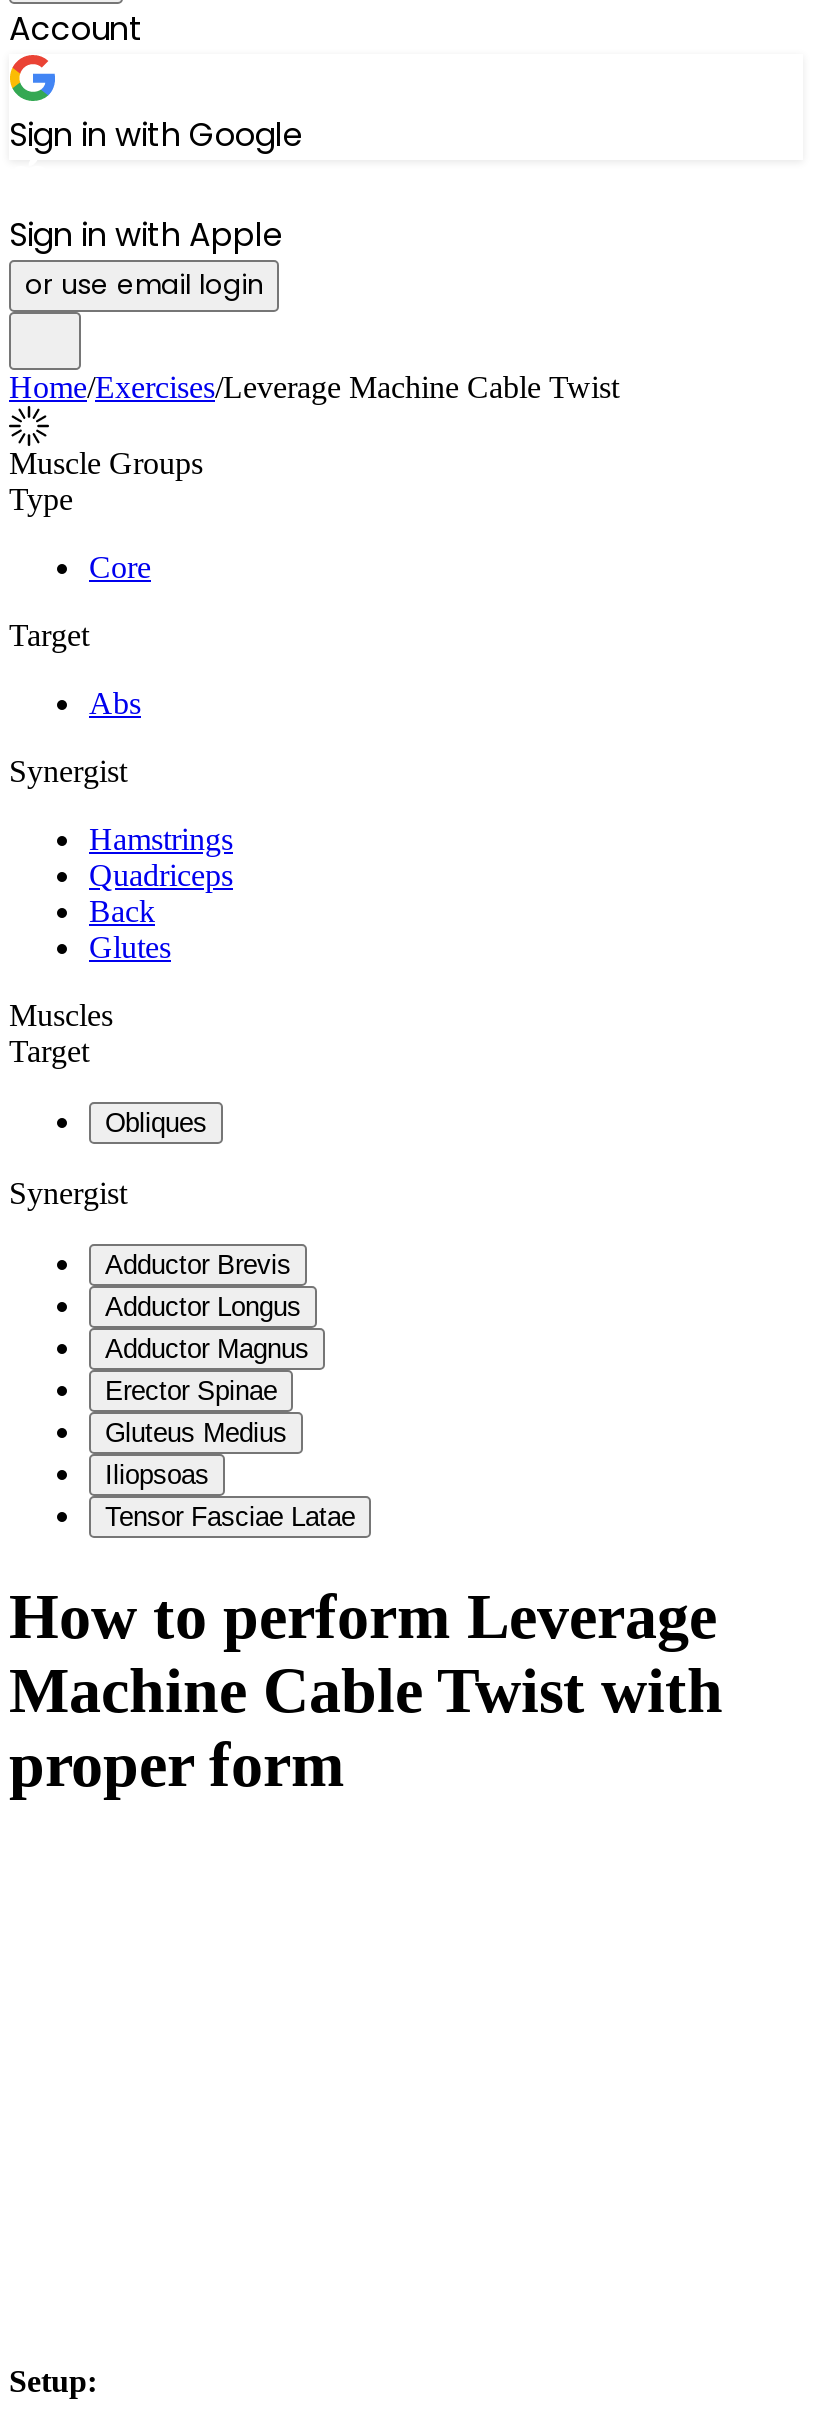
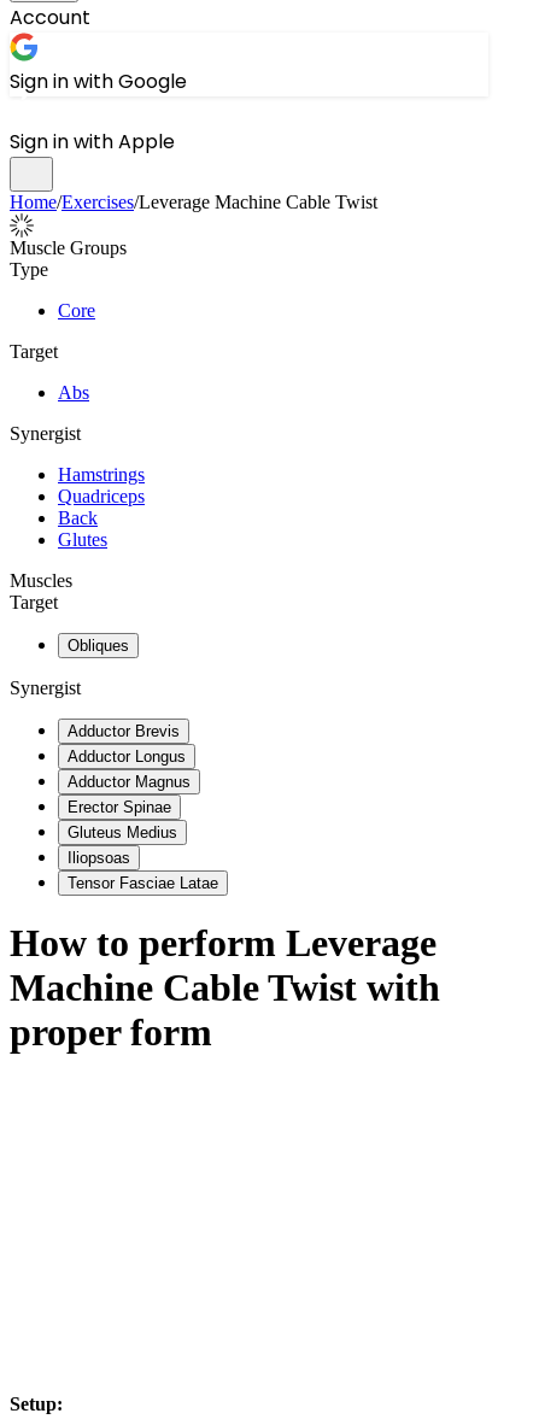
- or use email login
